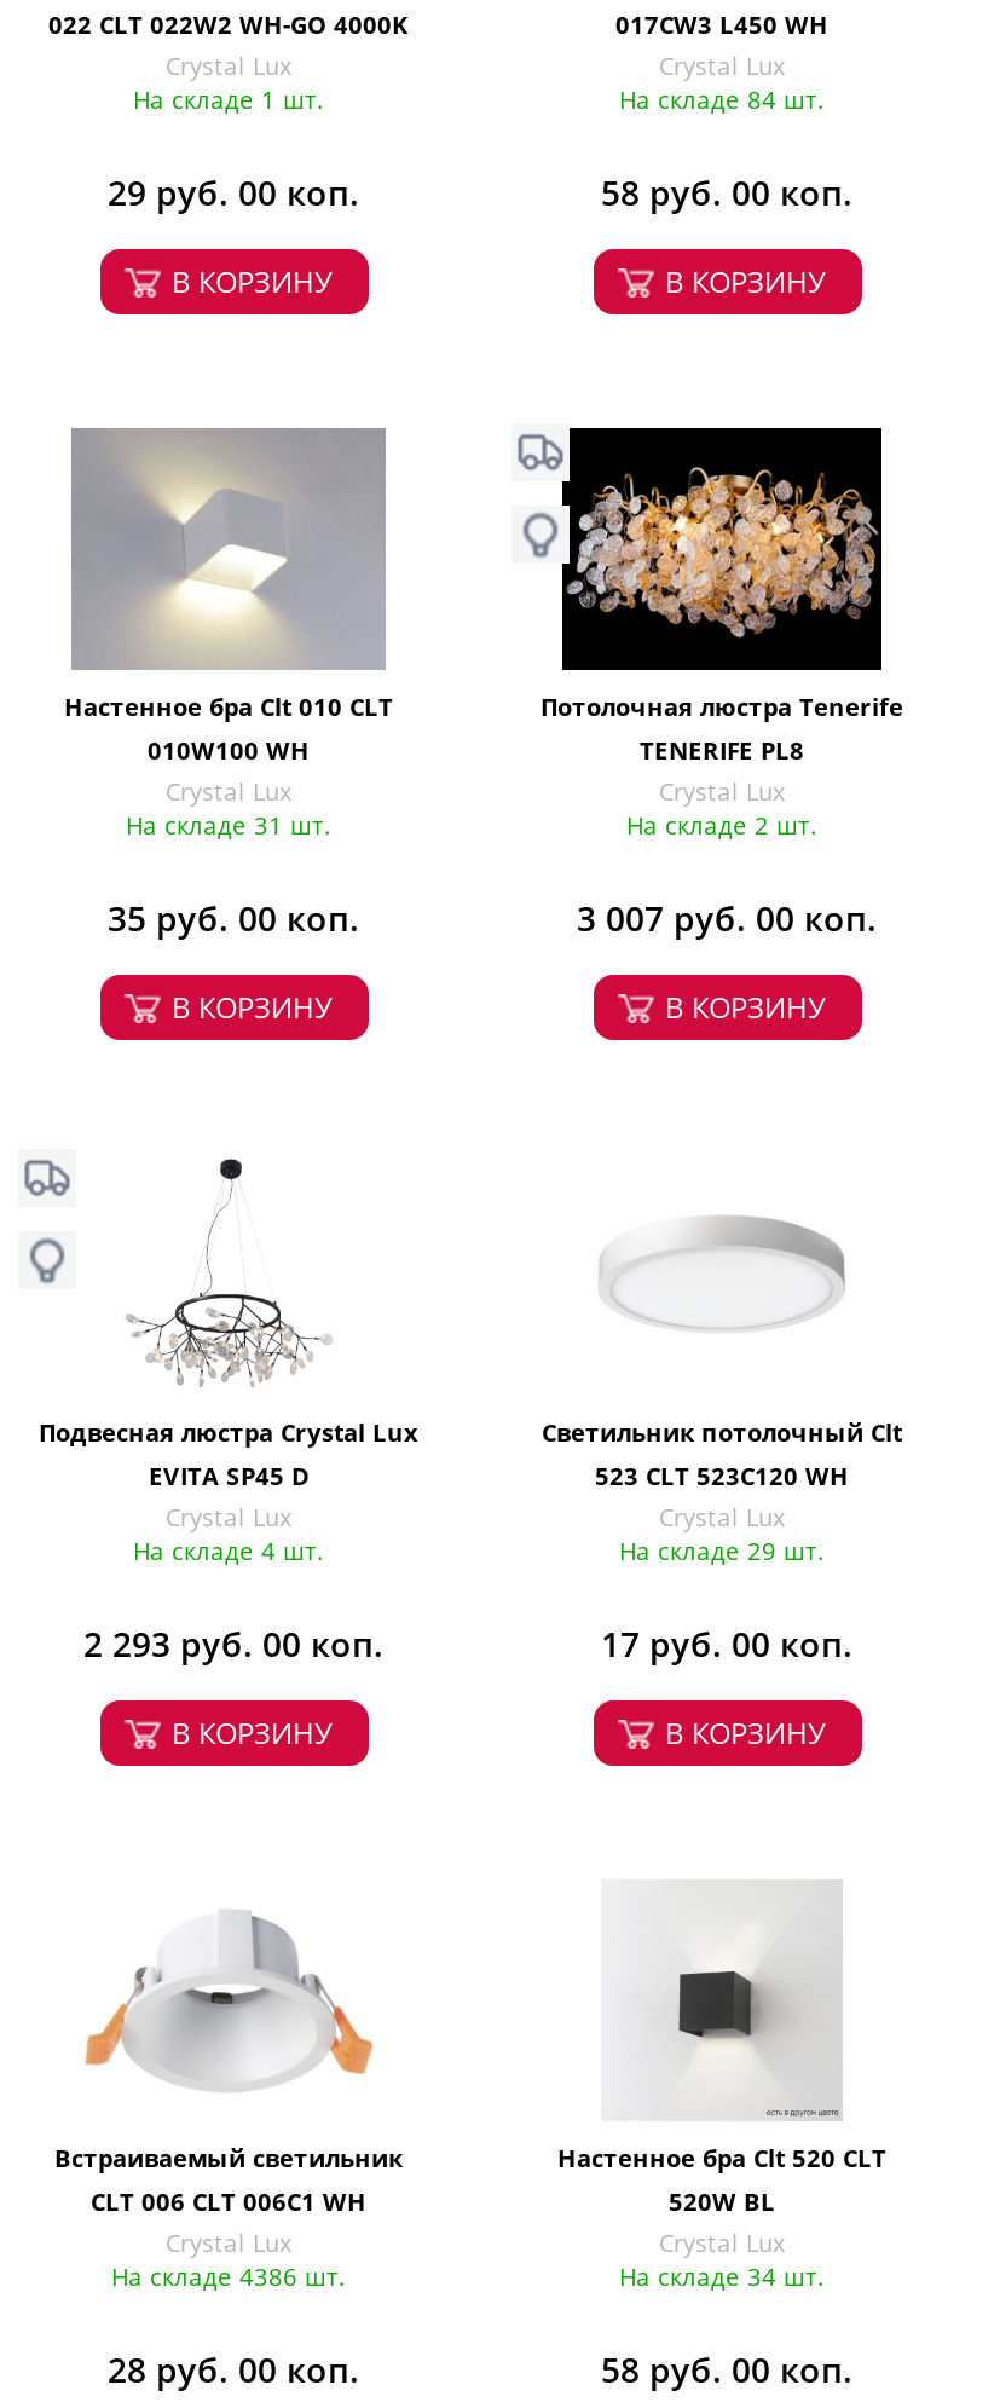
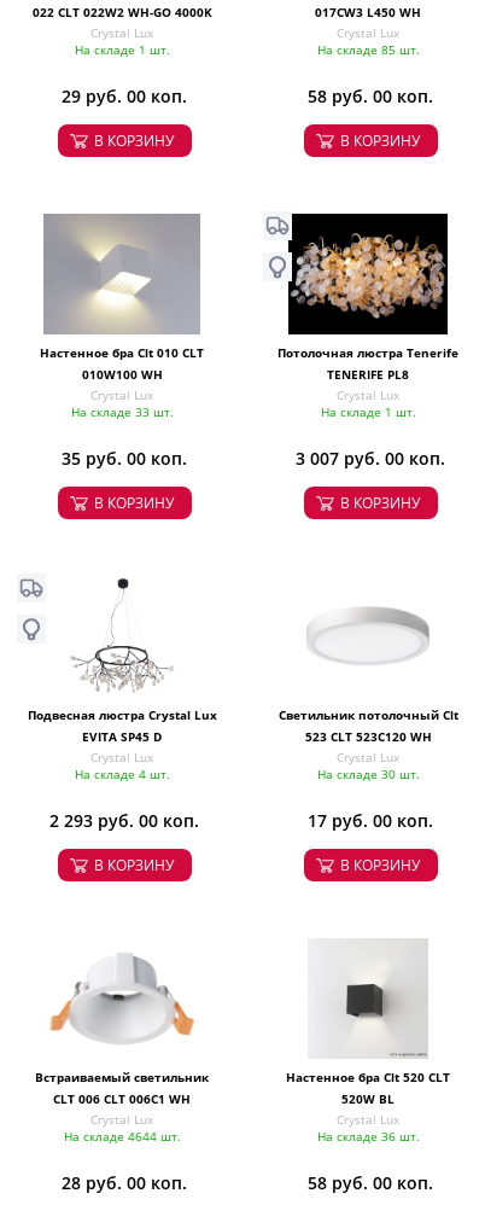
- На складе 84 шт.
+ На складе 85 шт.

- На складе 31 шт.
+ На складе 33 шт.

- На складе 2 шт.
+ На складе 1 шт.

- На складе 29 шт.
+ На складе 30 шт.

- На складе 4386 шт.
+ На складе 4644 шт.

- На складе 34 шт.
+ На складе 36 шт.
